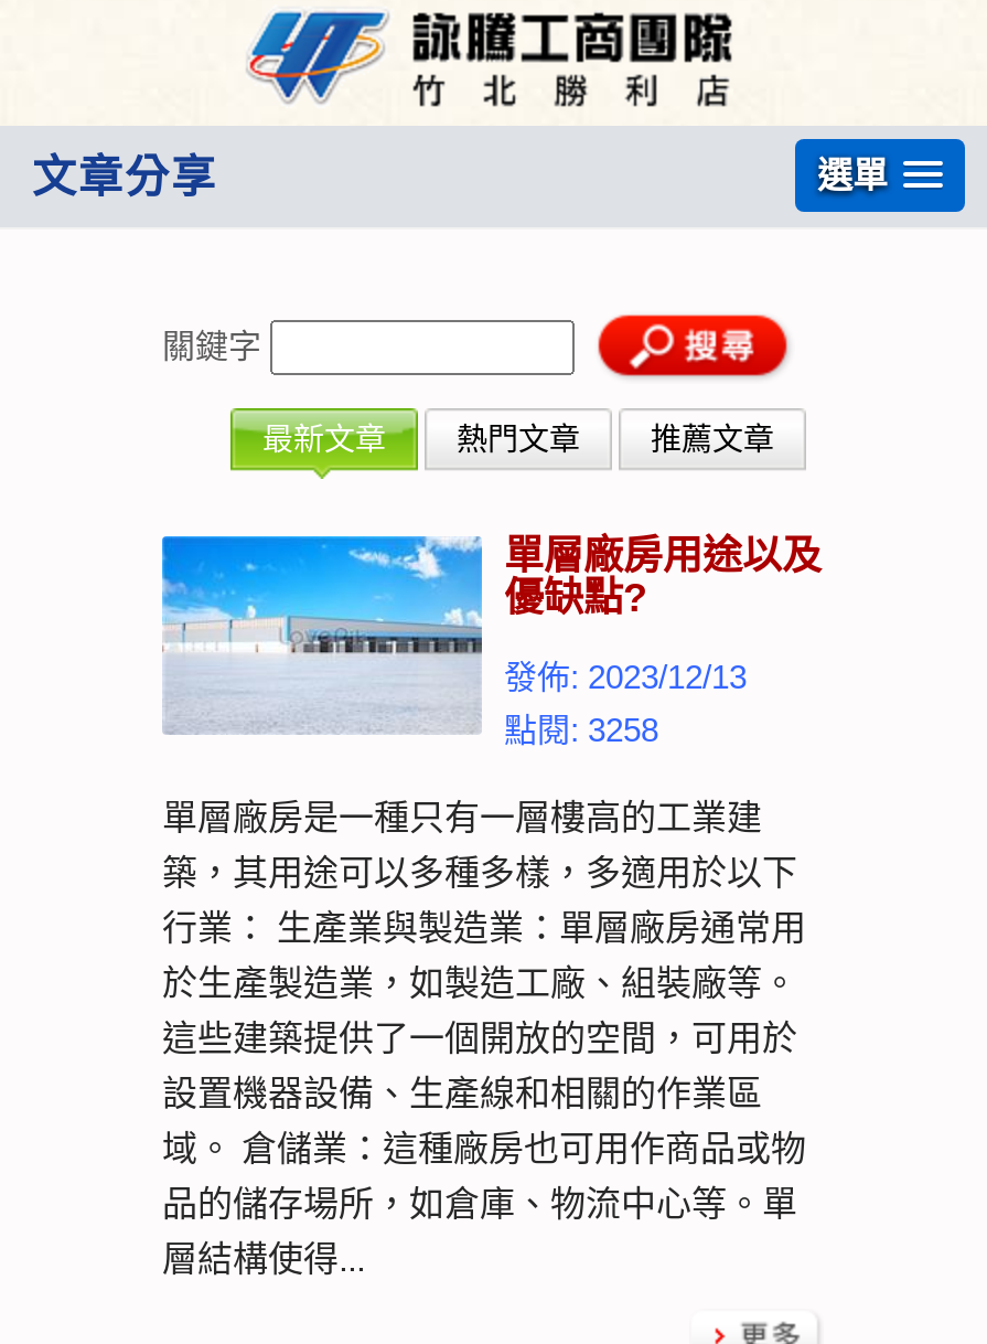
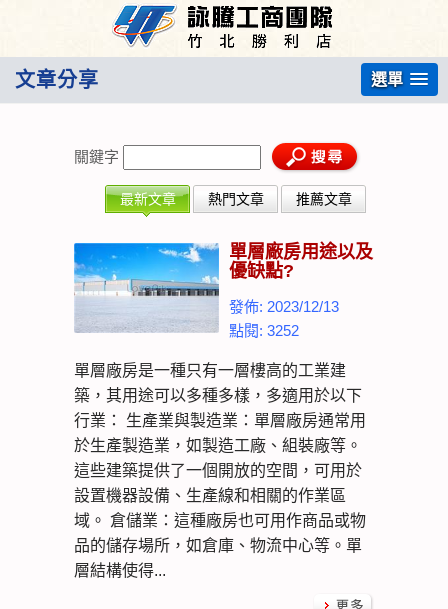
- 點閱: 3258
+ 點閱: 3252
